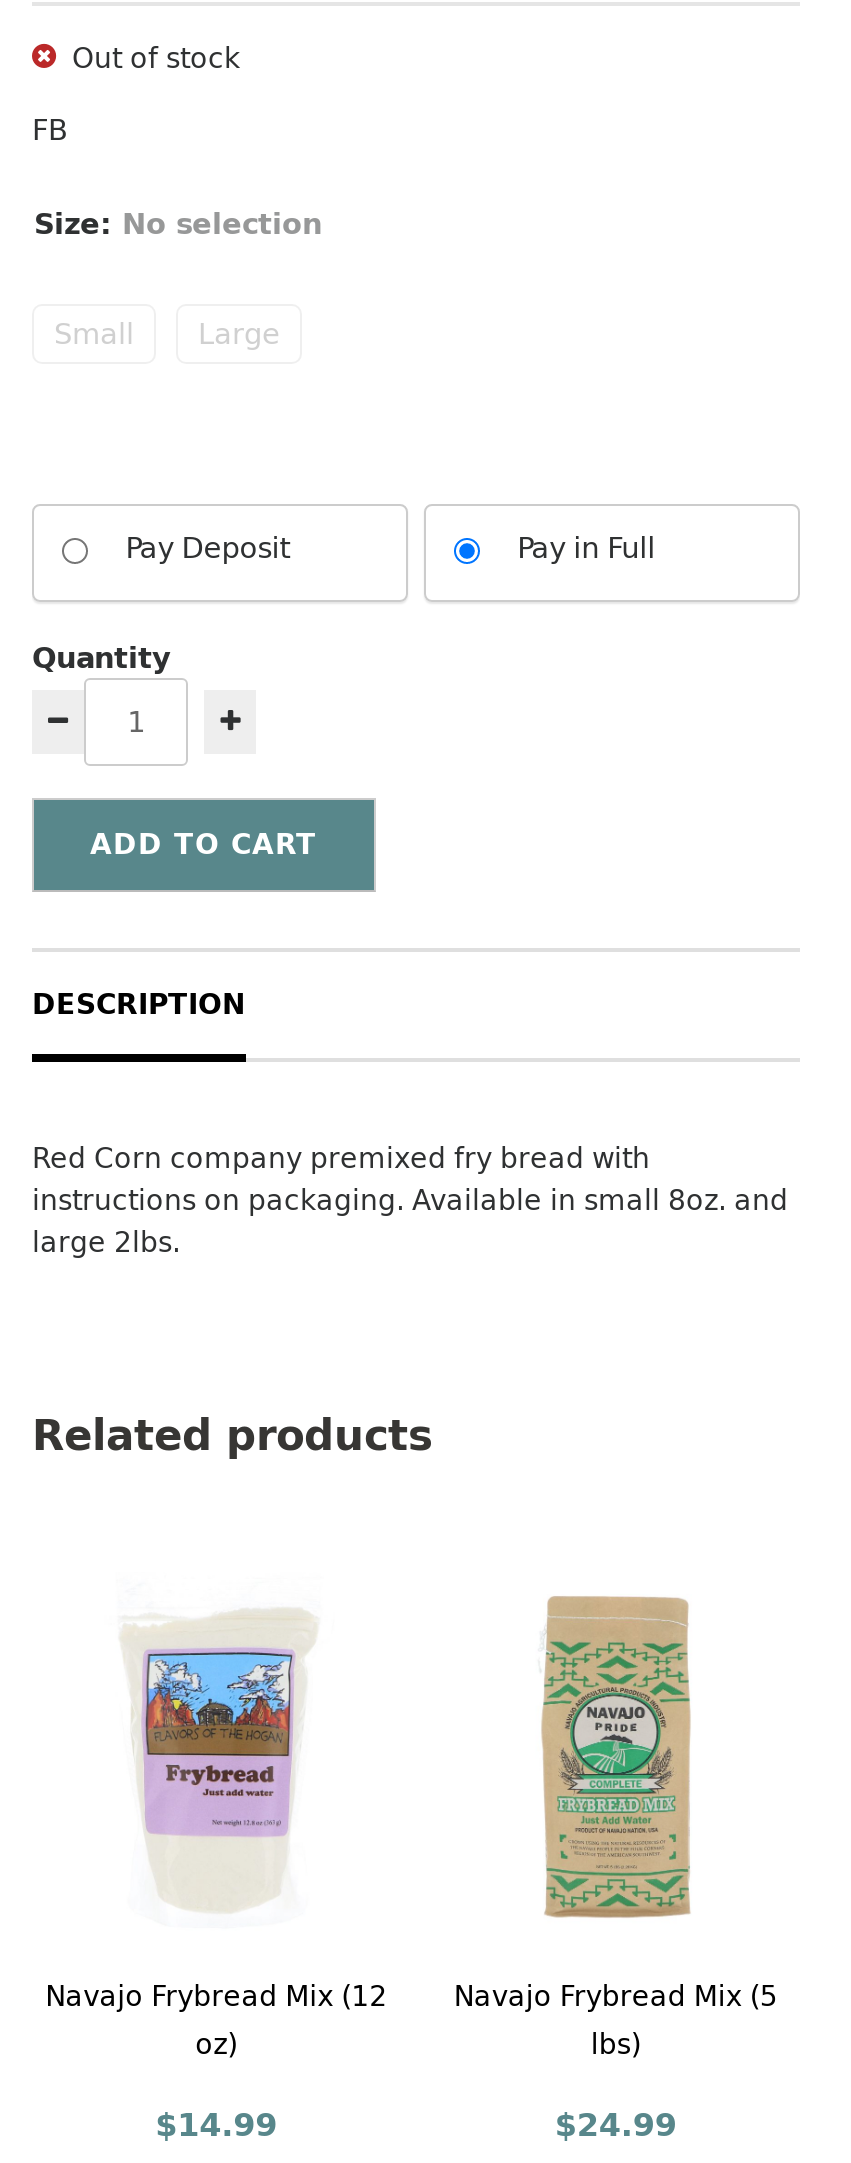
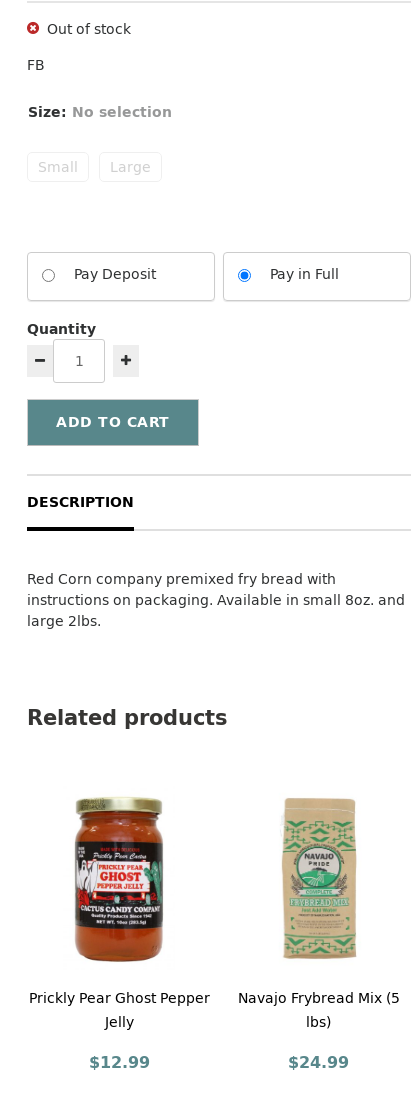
- [image]
- Navajo Frybread Mix (12
- oz)
+ [image]
+ Prickly Pear Ghost Pepper
+ Jelly

- $14.99
+ $12.99
